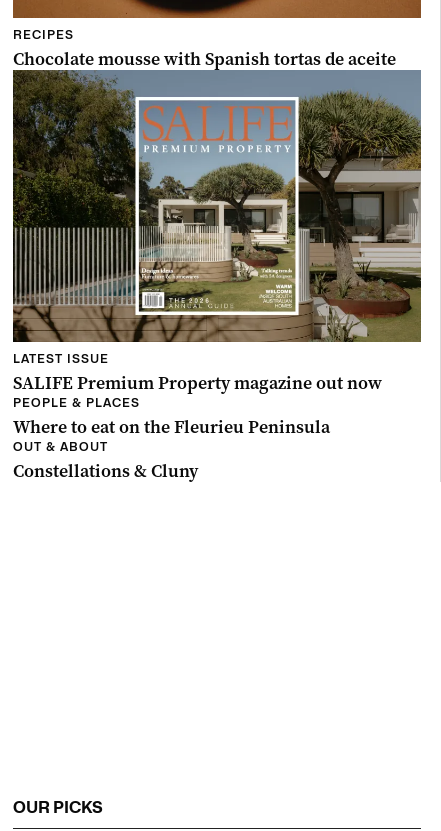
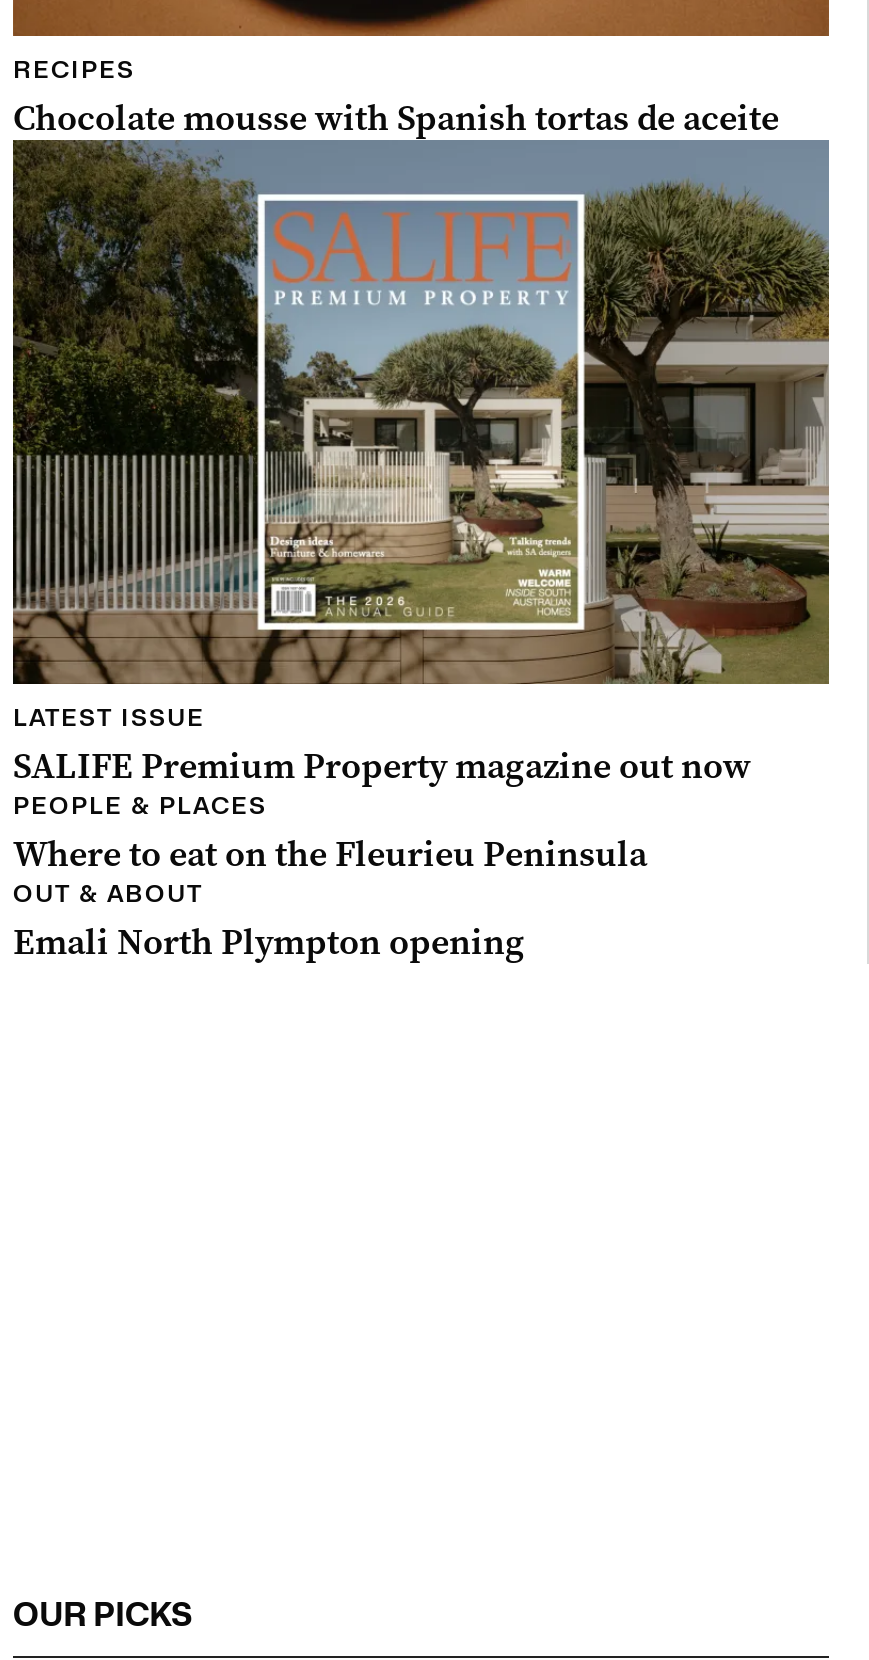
- Constellations & Cluny
+ Emali North Plympton opening
